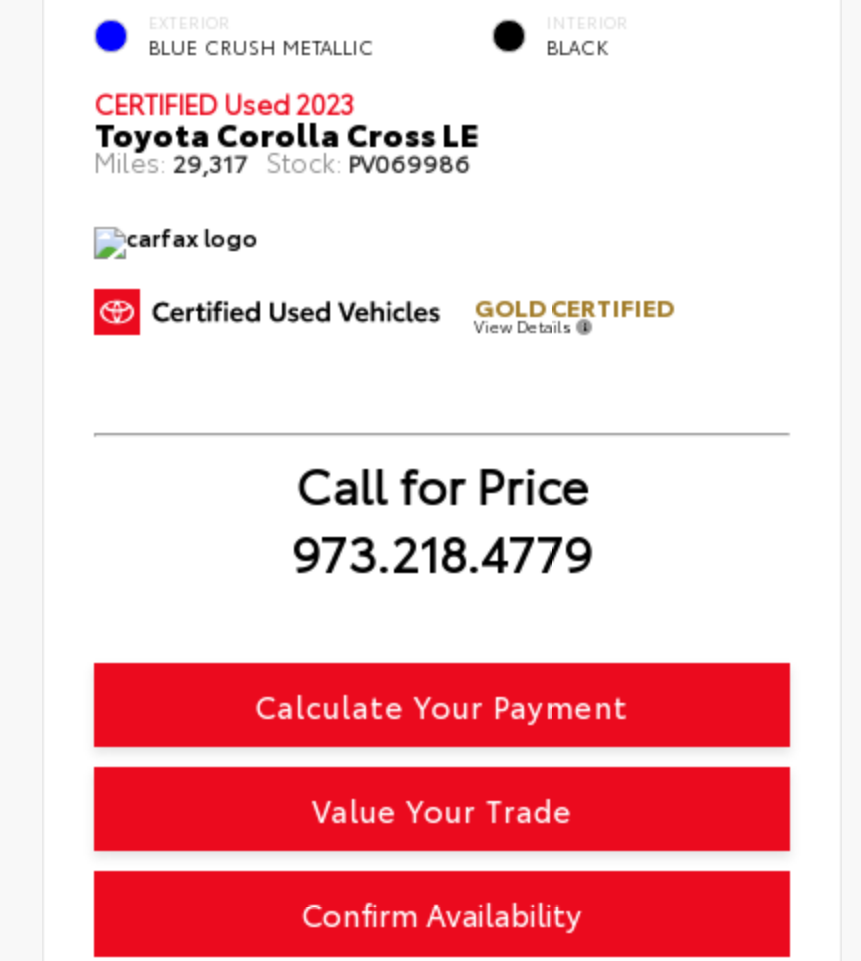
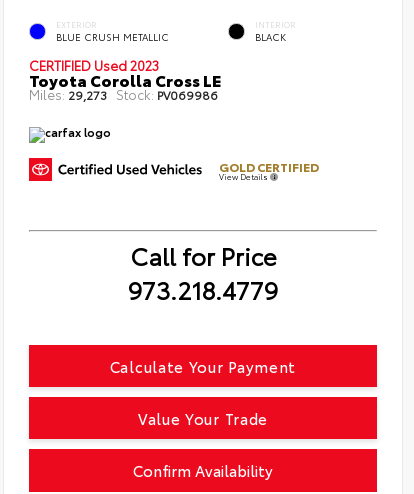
- Miles:29,317 Stock: PV069986
+ Miles:29,273 Stock: PV069986
